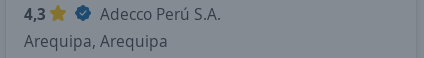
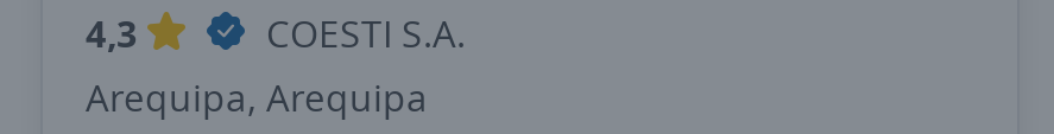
- Adecco Perú S.A.
+ COESTI S.A.
